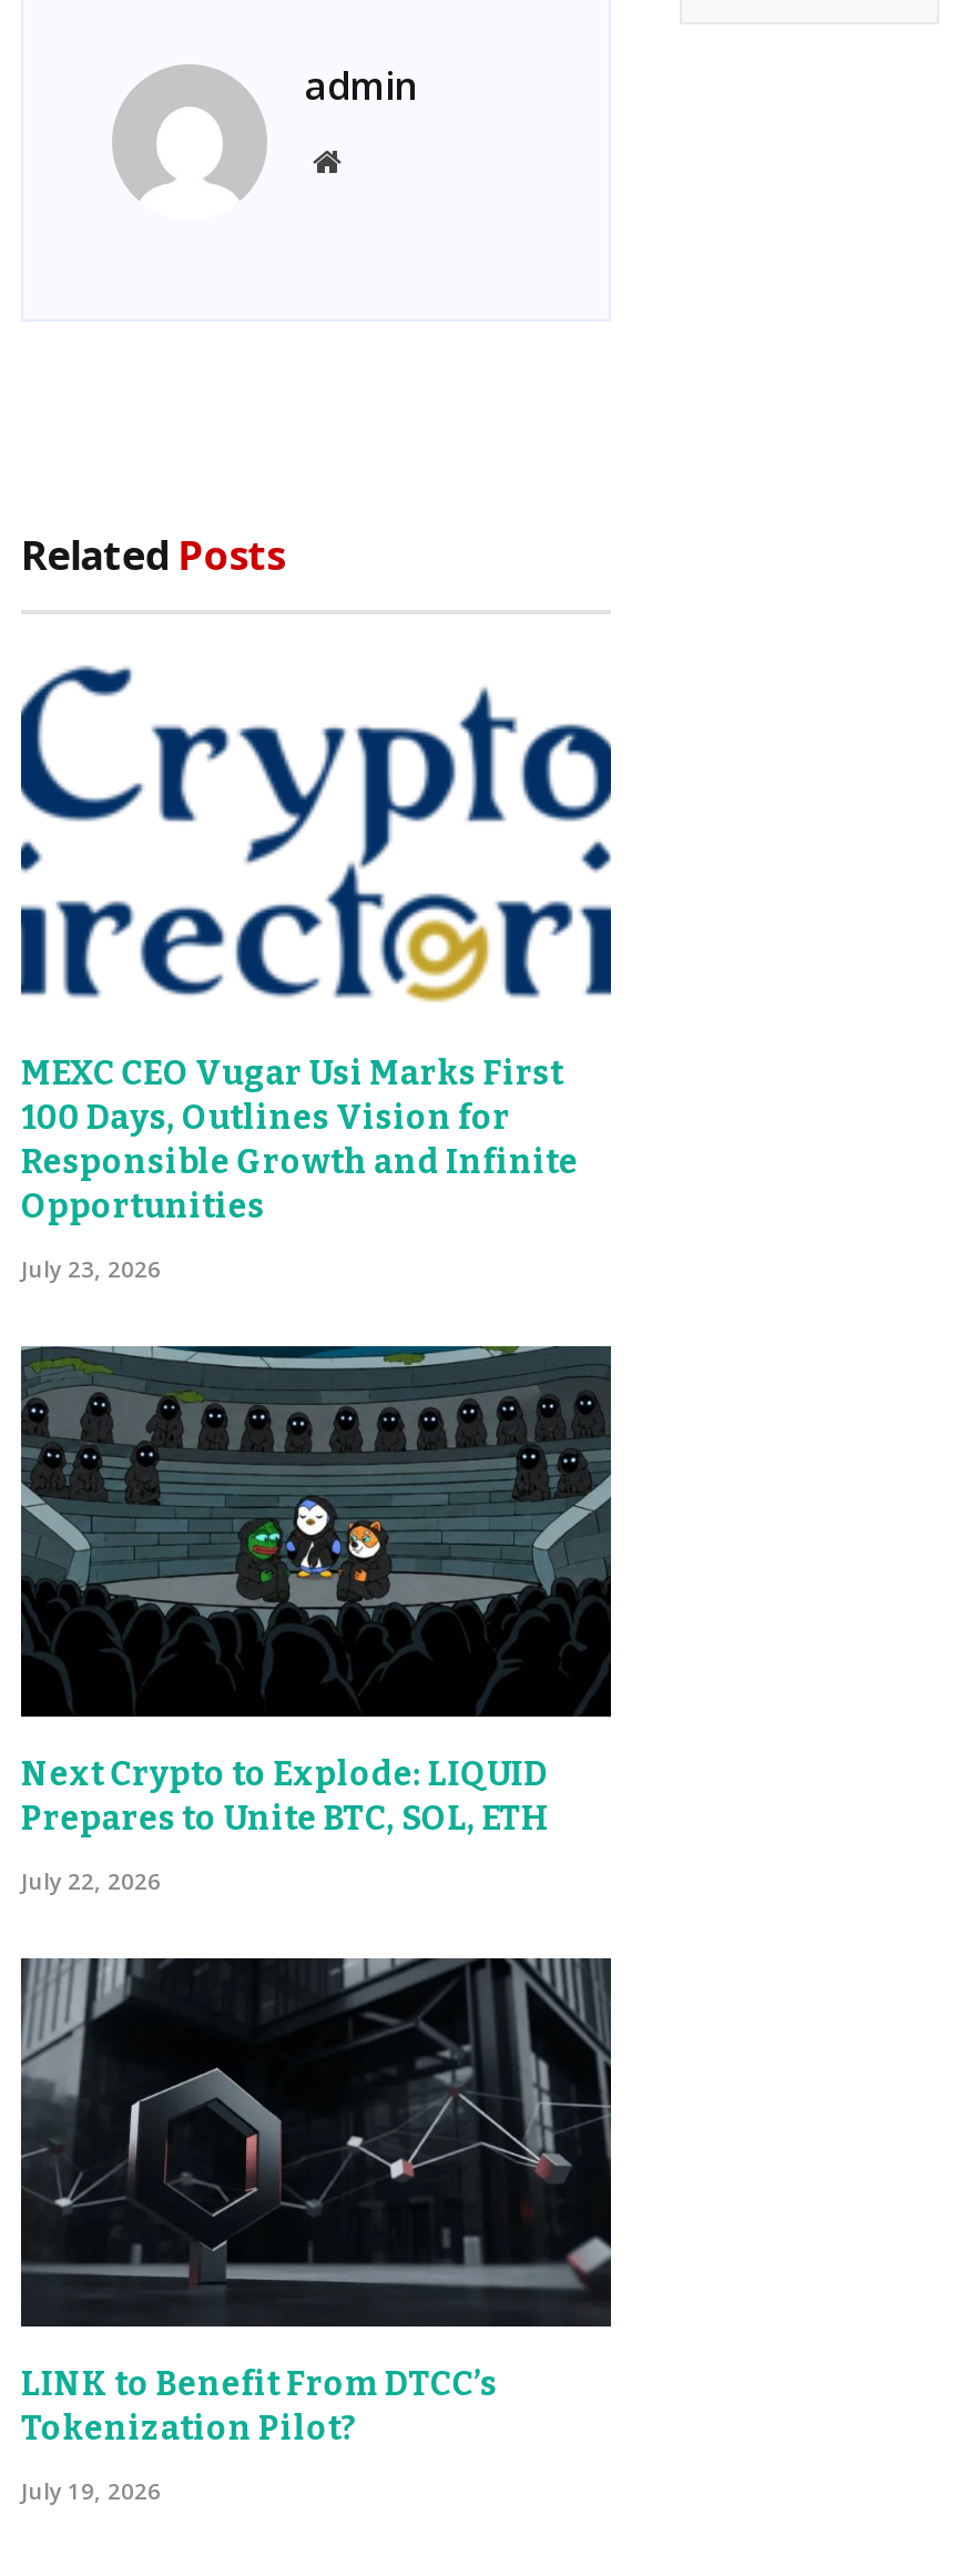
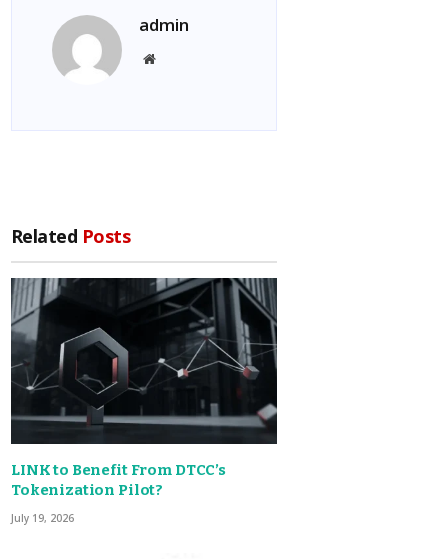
- [image]
- MEXC CEO Vugar Usi Marks First
- 100 Days, Outlines Vision for
- Responsible Growth and Infinite
- Opportunities
- July 23, 2026

- [image]
- Next Crypto to Explode: LIQUID
- Prepares to Unite BTC, SOL, ETH
- July 22, 2026
